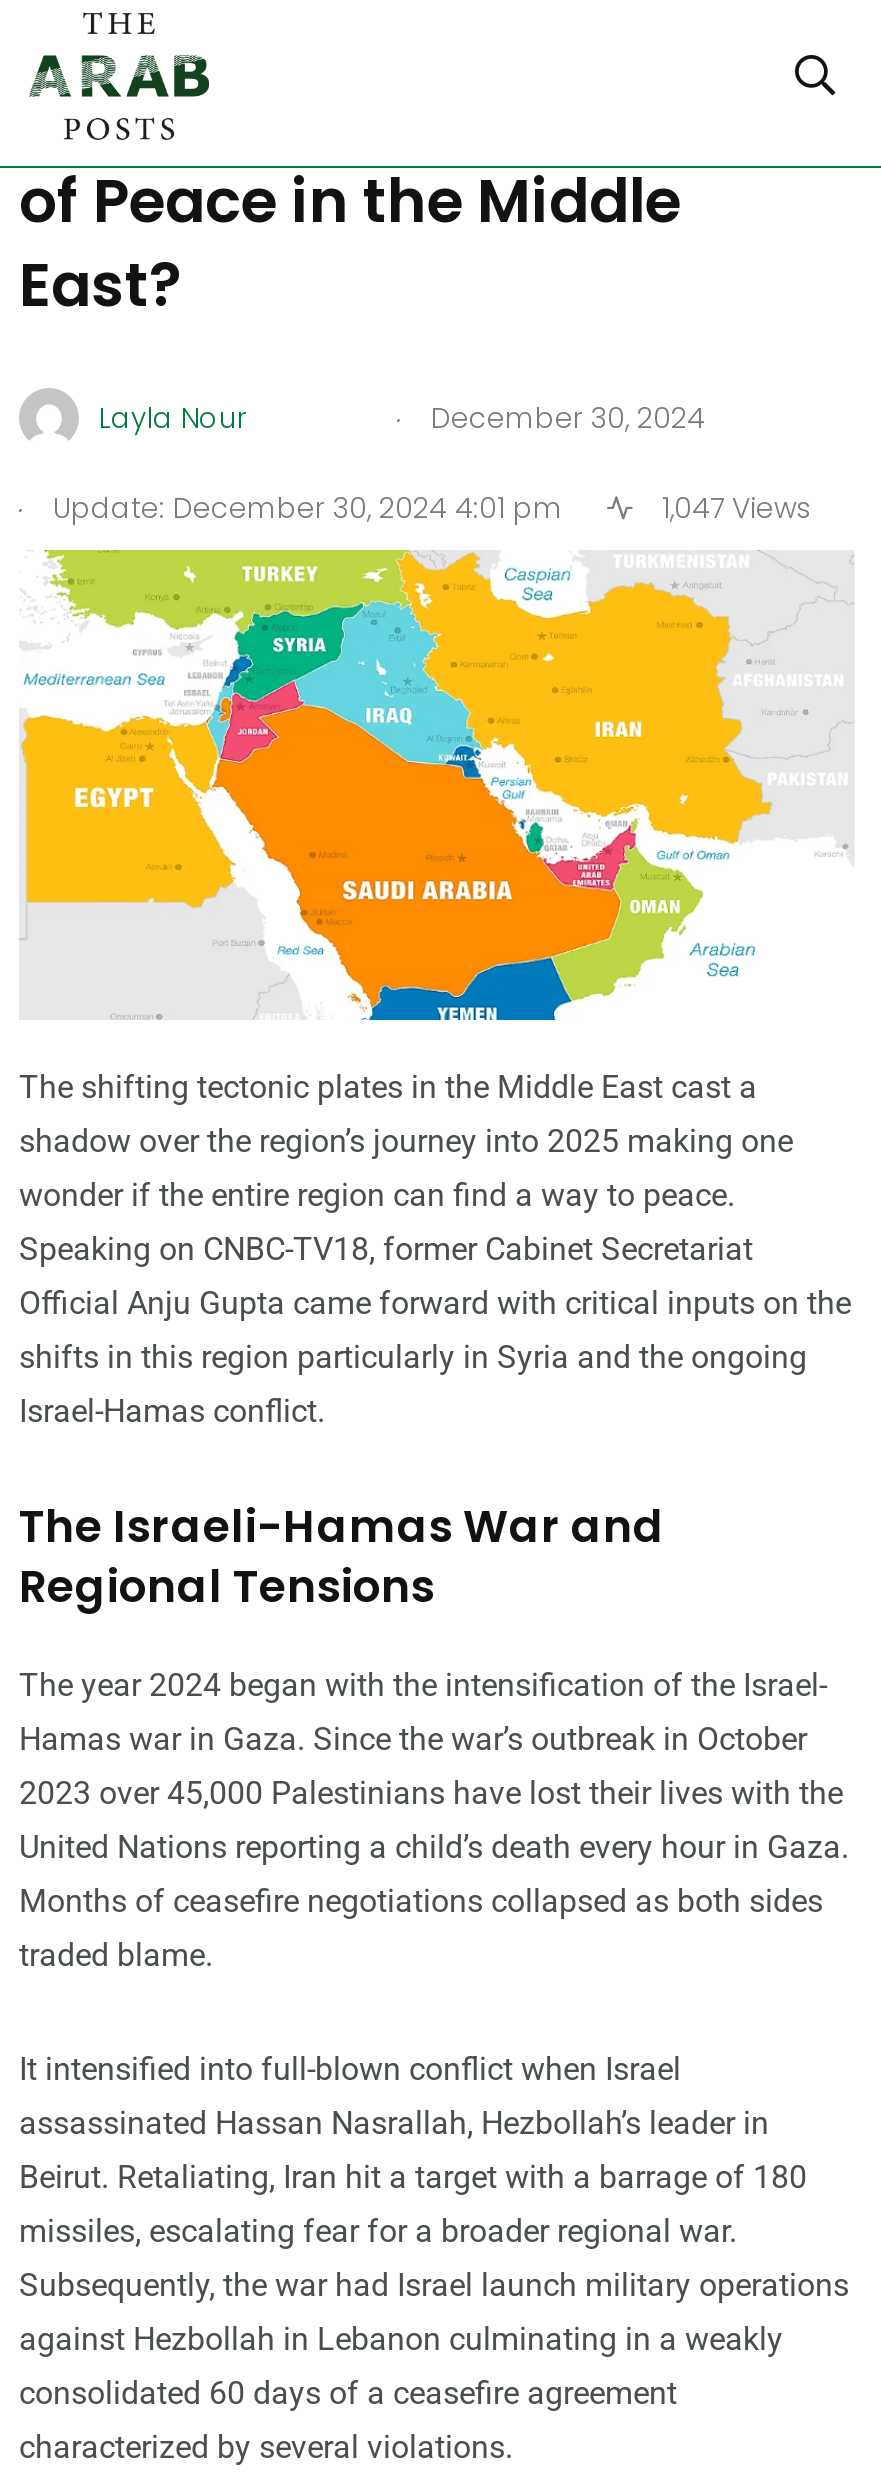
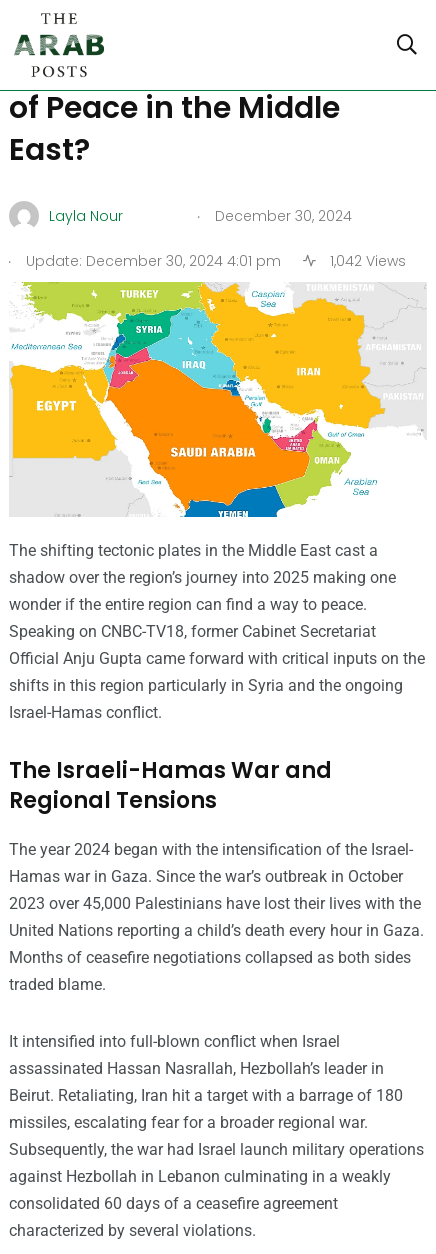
- 1,047 Views
+ 1,042 Views
